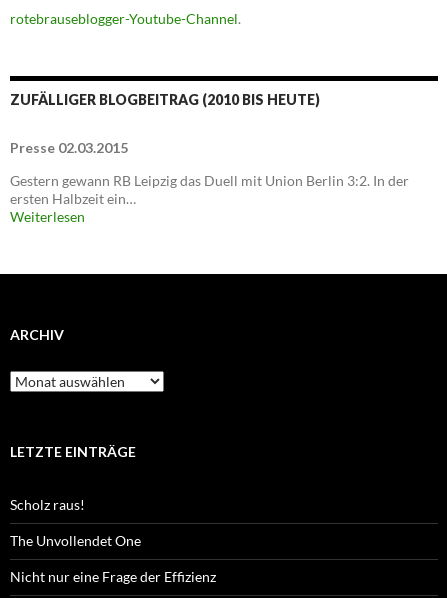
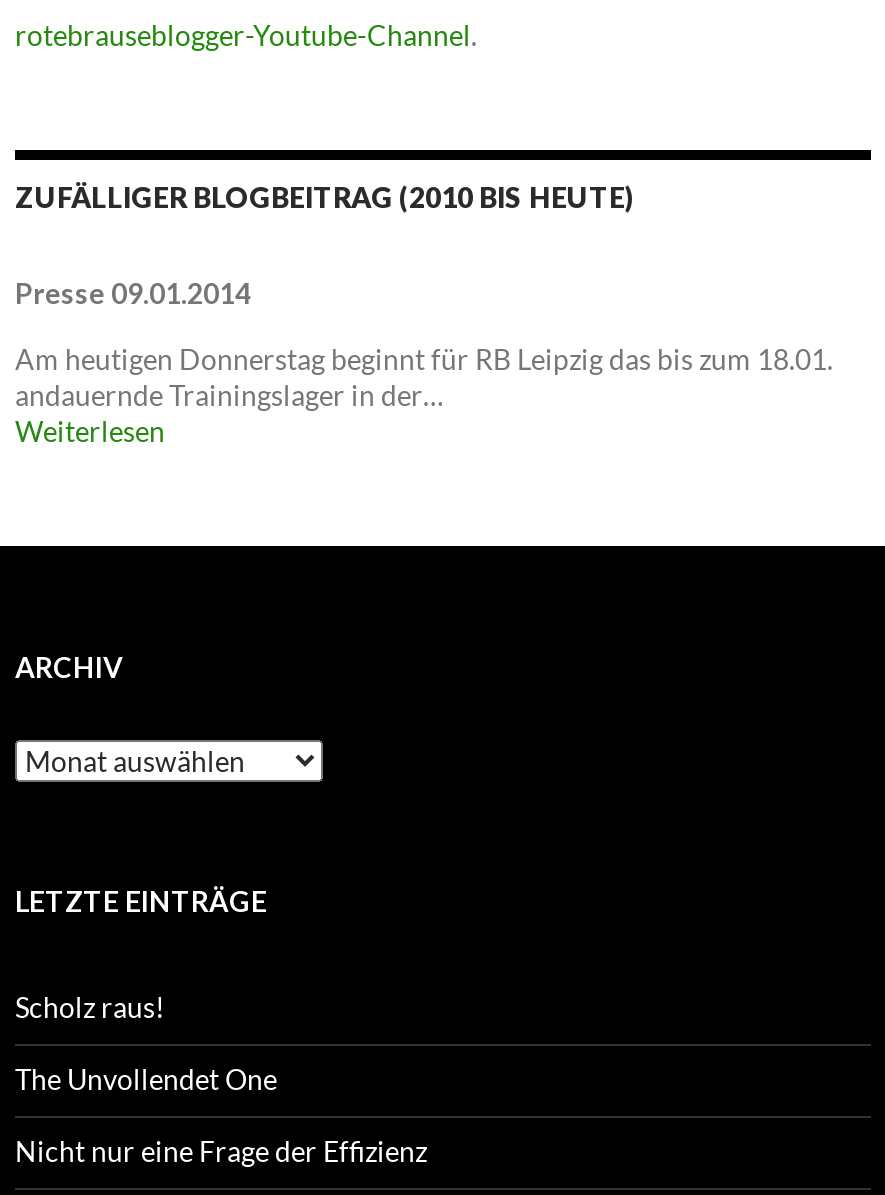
- Presse 02.03.2015
+ Presse 09.01.2014

- Gestern gewann RB Leipzig das Duell mit Union Berlin 3:2. In der
- ersten Halbzeit ein…
+ Am heutigen Donnerstag beginnt für RB Leipzig das bis zum 18.01.
+ andauernde Trainingslager in der…
